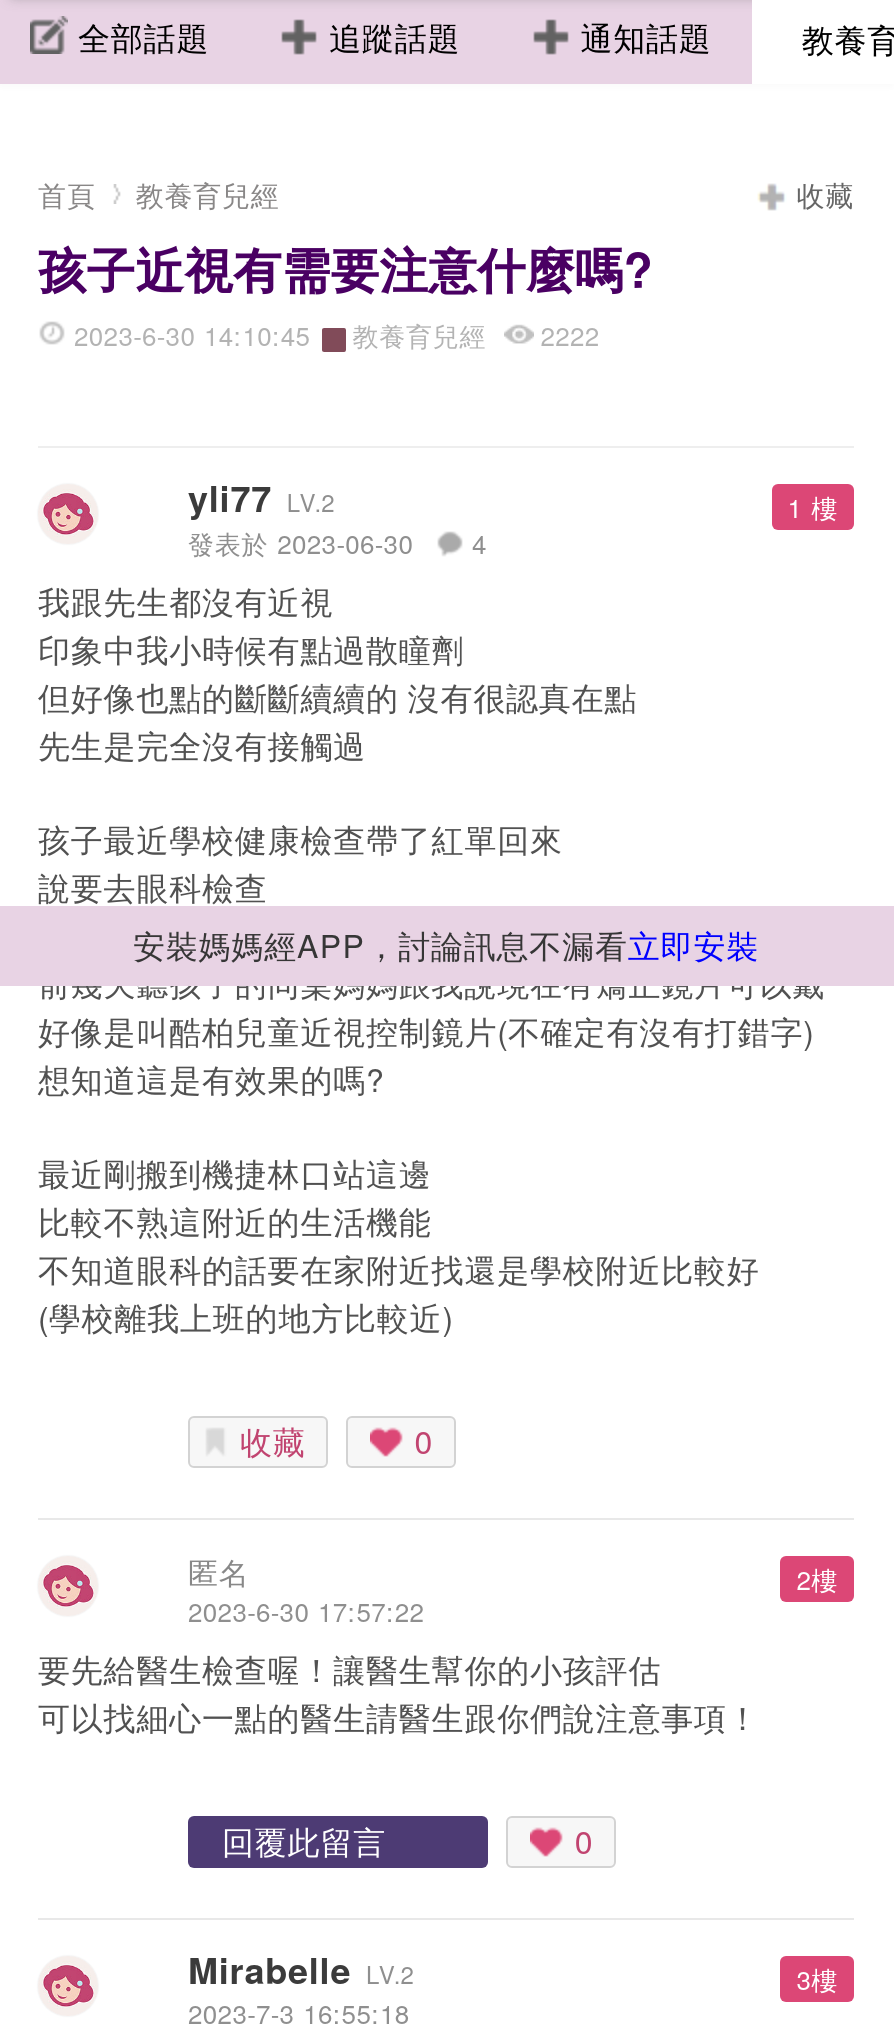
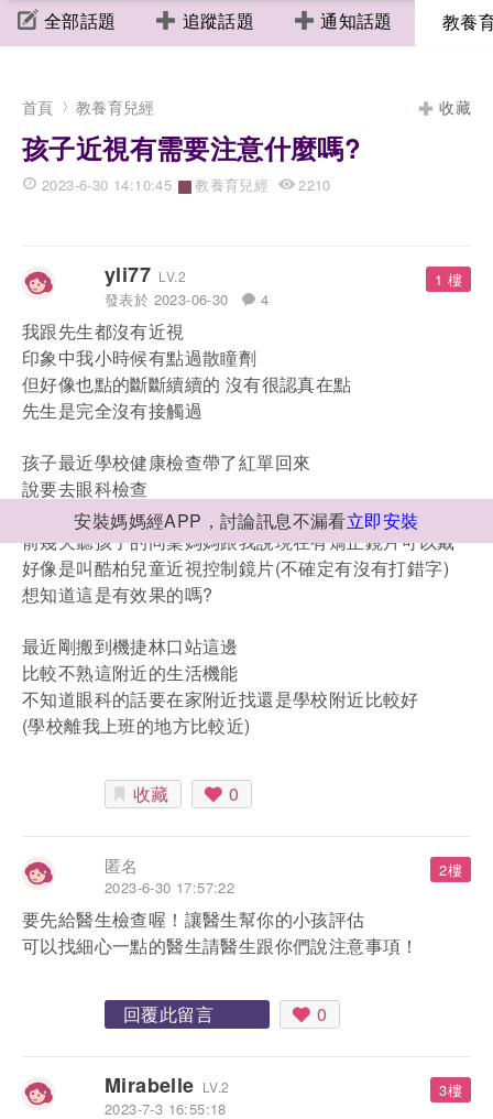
- 2023-6-30 14:10:45 教養育兒經 2222
+ 2023-6-30 14:10:45 教養育兒經 2210
